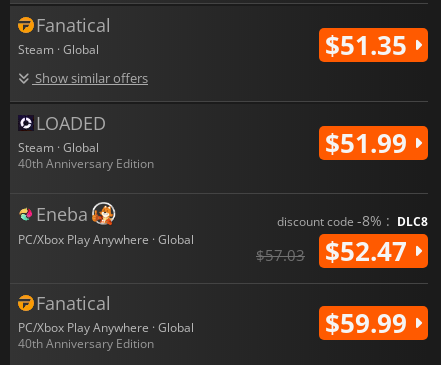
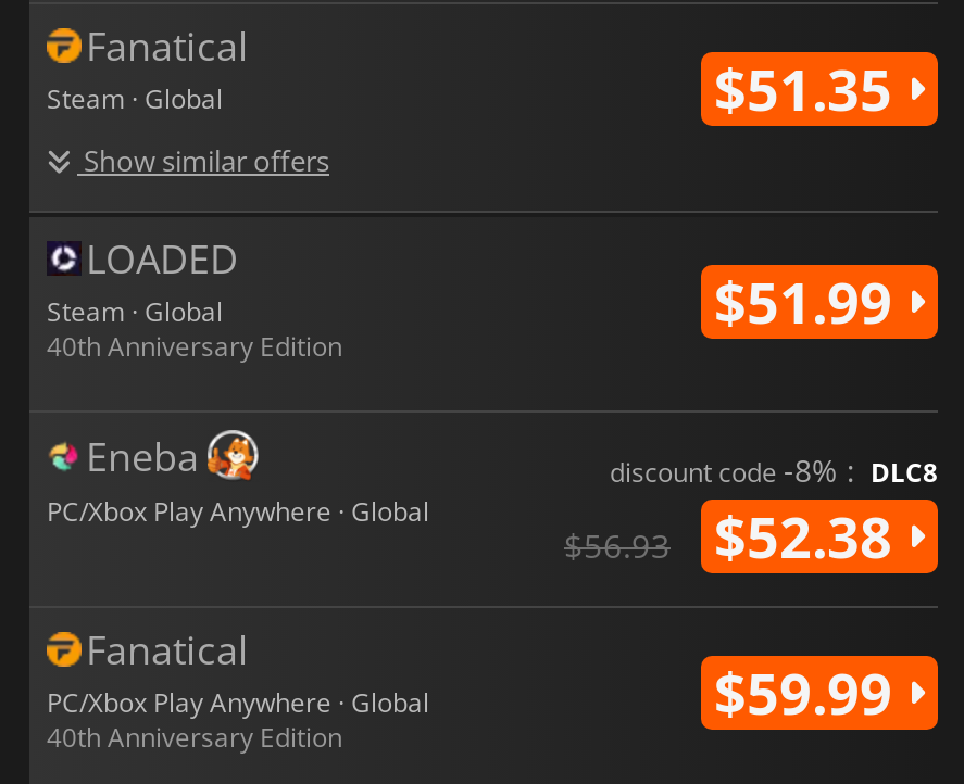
- $52.47
+ $52.38

- $57.03
+ $56.93
